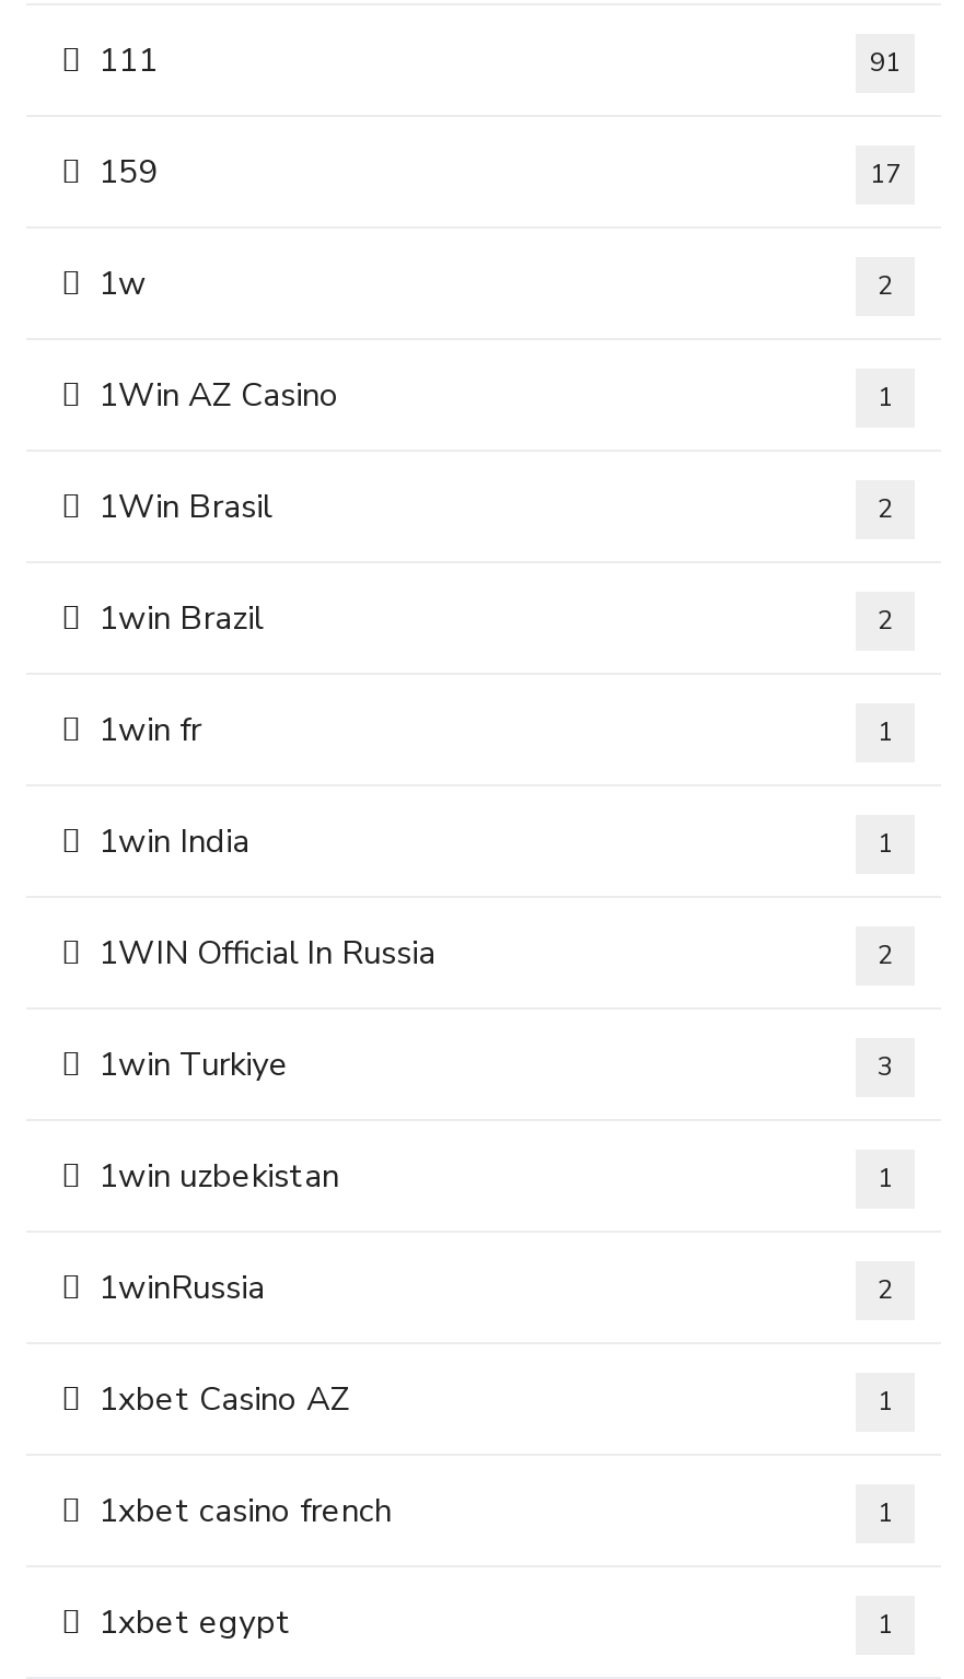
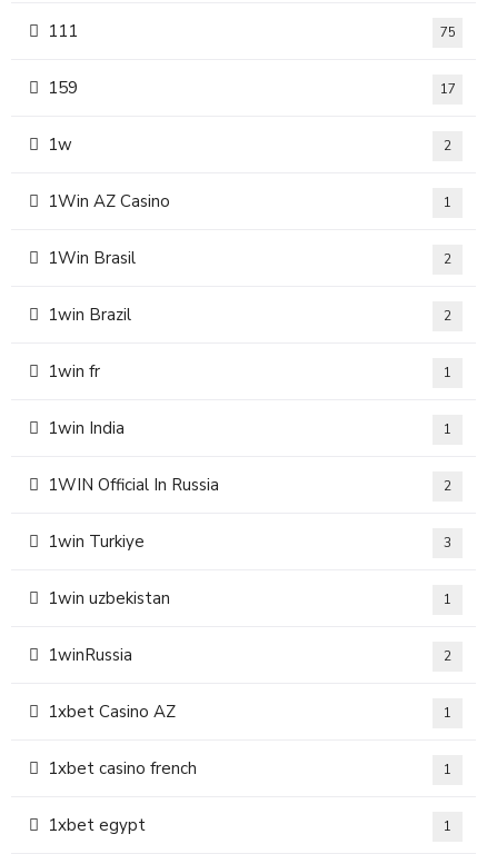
- 91
+ 75
